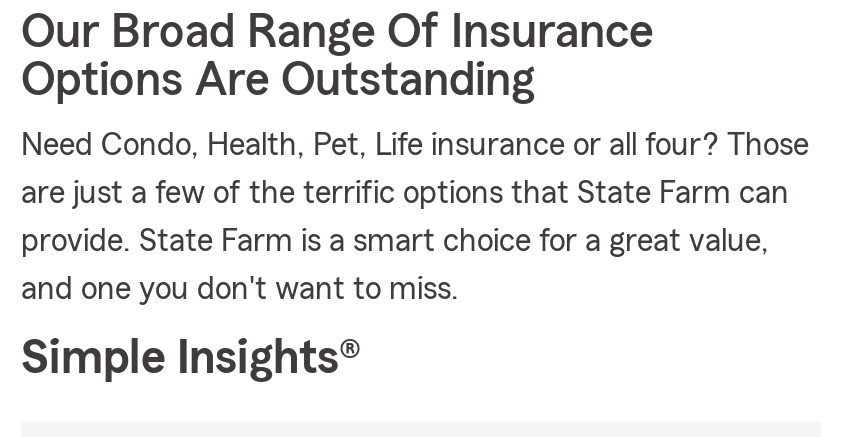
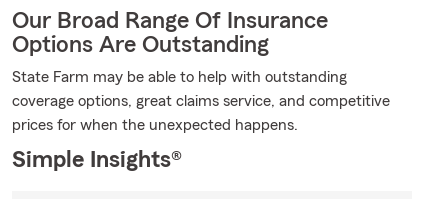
- Need Condo, Health, Pet, Life insurance or all four? Those
- are just a few of the terrific options that State Farm can
- provide. State Farm is a smart choice for a great value,
- and one you don't want to miss.
+ State Farm may be able to help with outstanding
+ coverage options, great claims service, and competitive
+ prices for when the unexpected happens.
